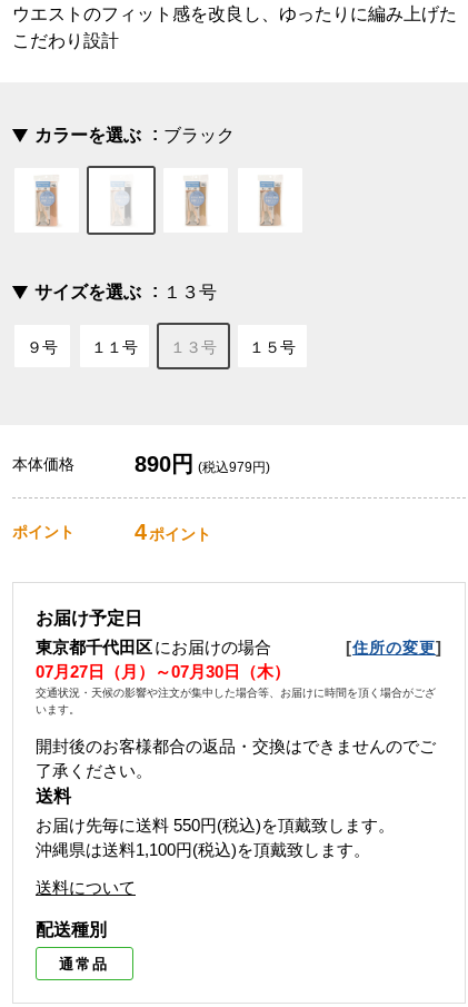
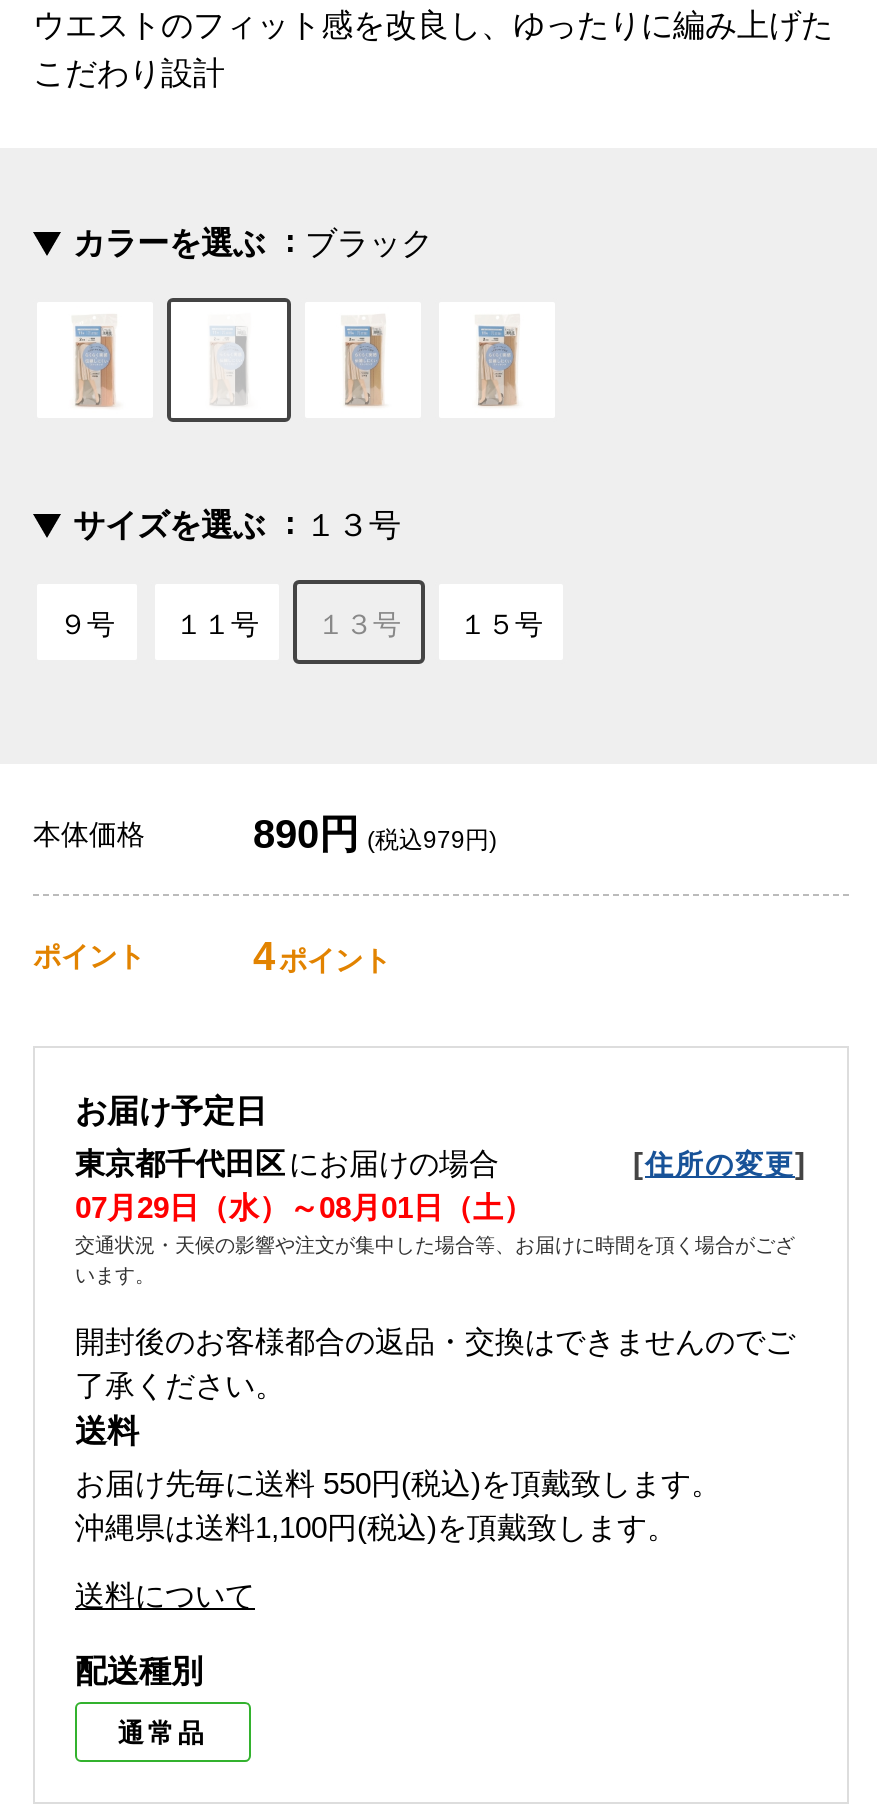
- 07月27日（月）～07月30日（木）
+ 07月29日（水）～08月01日（土）
